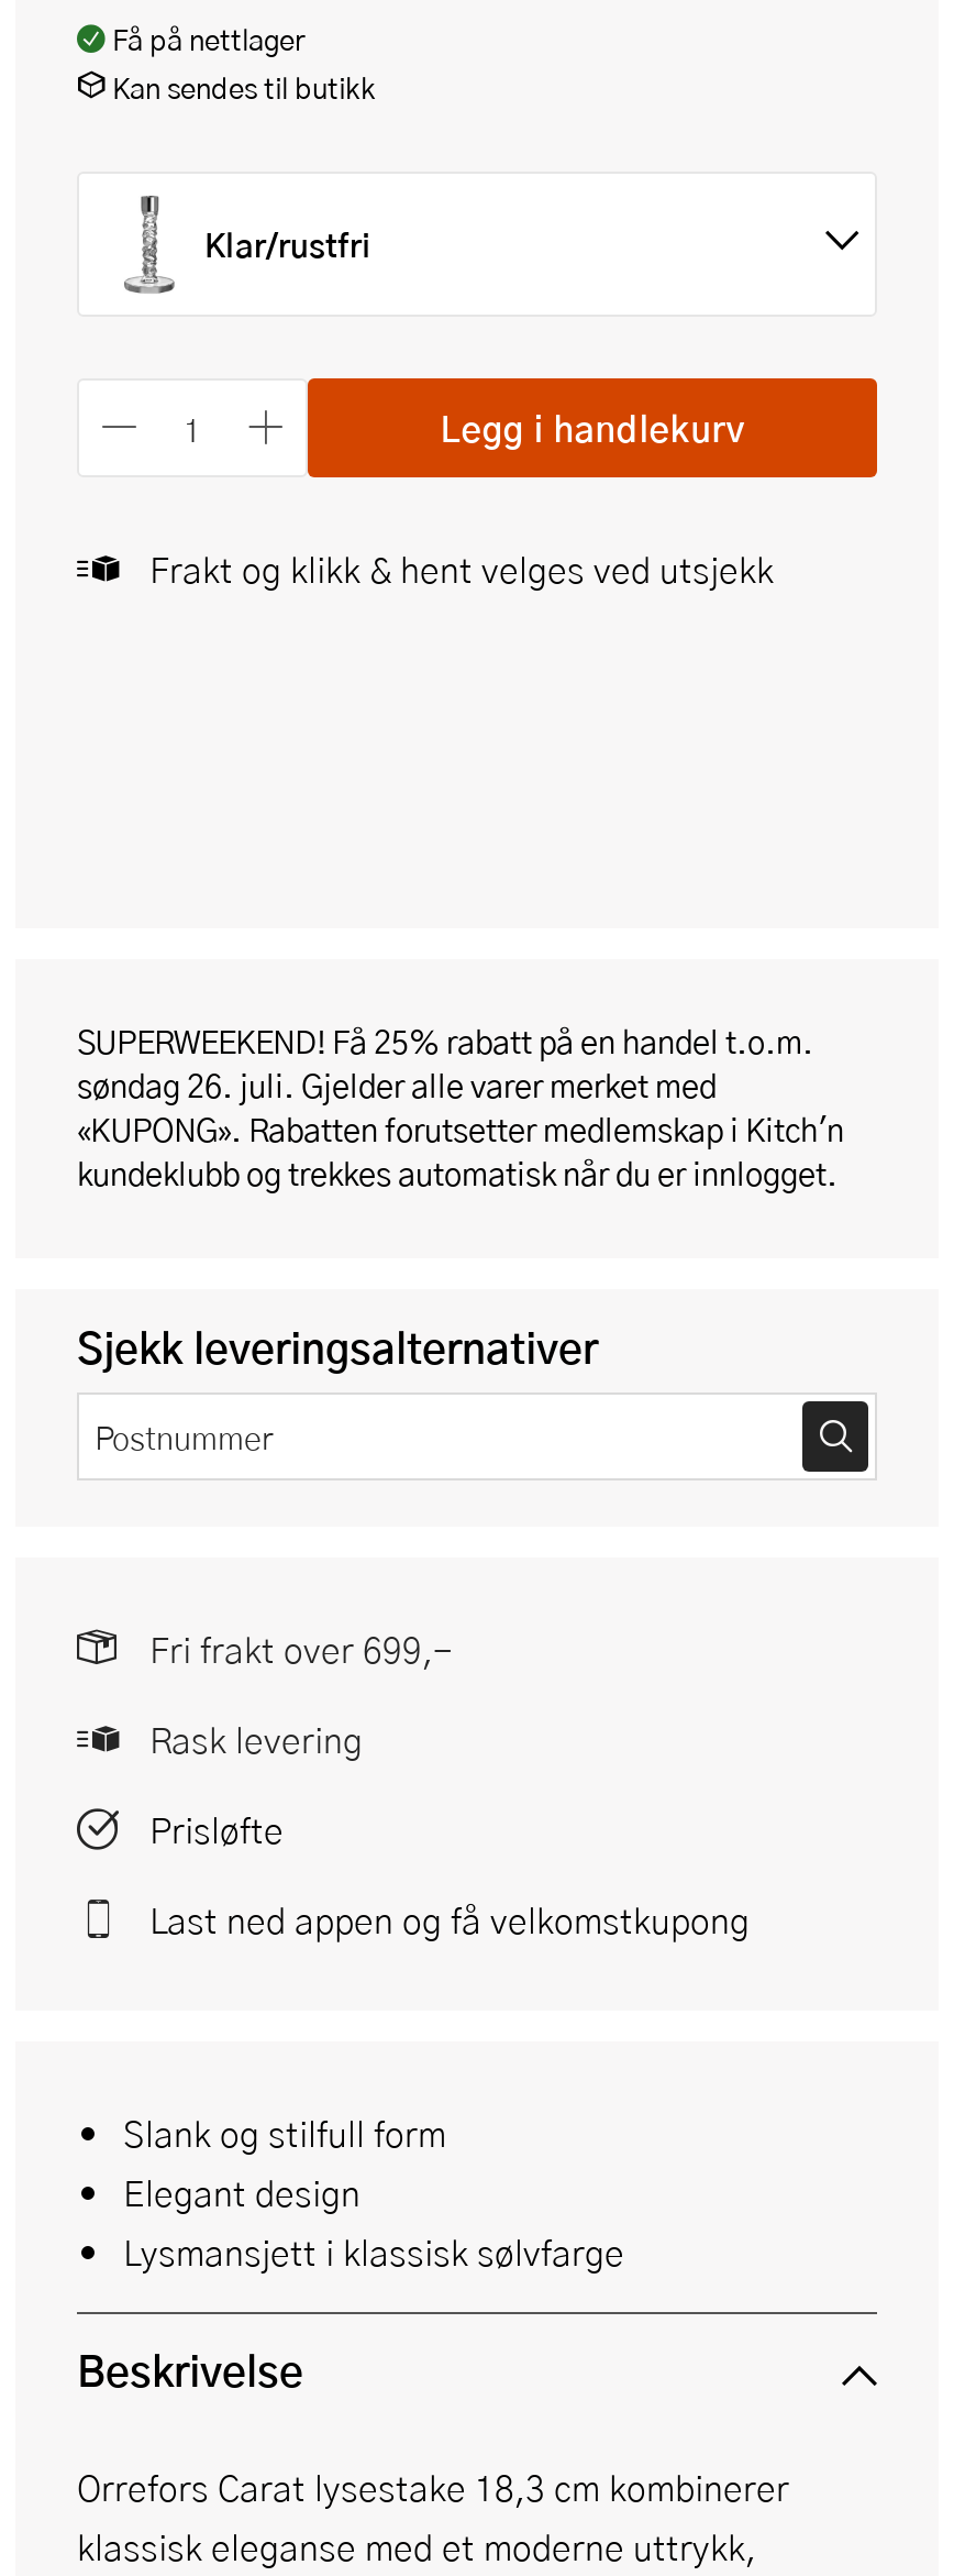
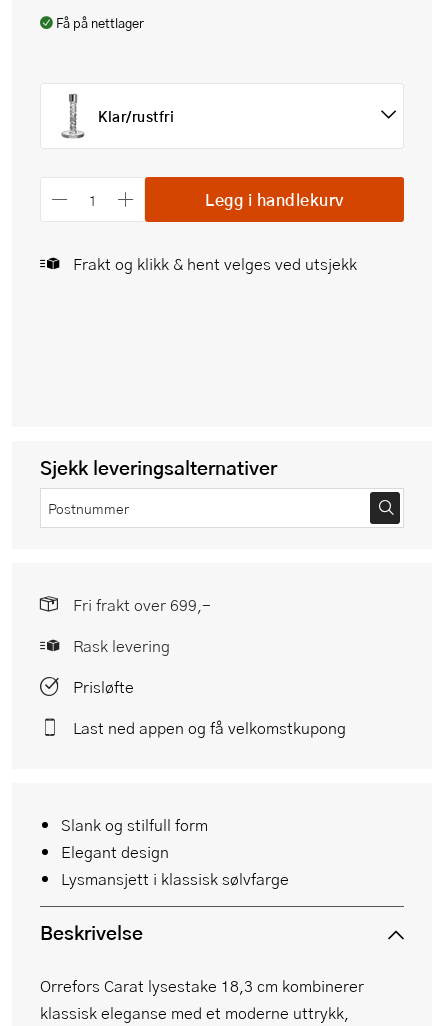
- Kan sendes til butikk

- SUPERWEEKEND! Få 25% rabatt på en handel t.o.m.
- søndag 26. juli. Gjelder alle varer merket med
- «KUPONG». Rabatten forutsetter medlemskap i Kitch'n
- kundeklubb og trekkes automatisk når du er innlogget.
